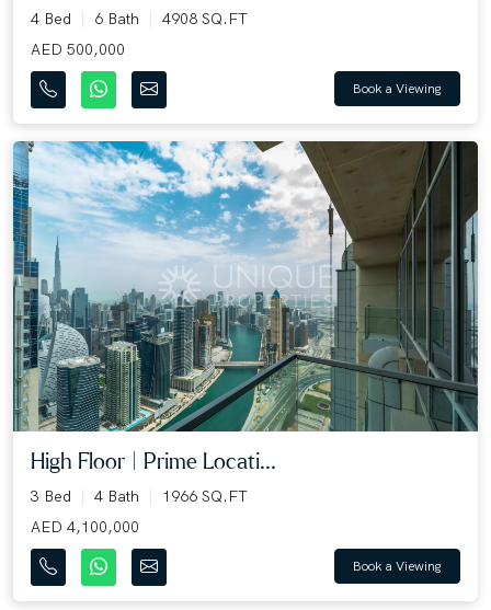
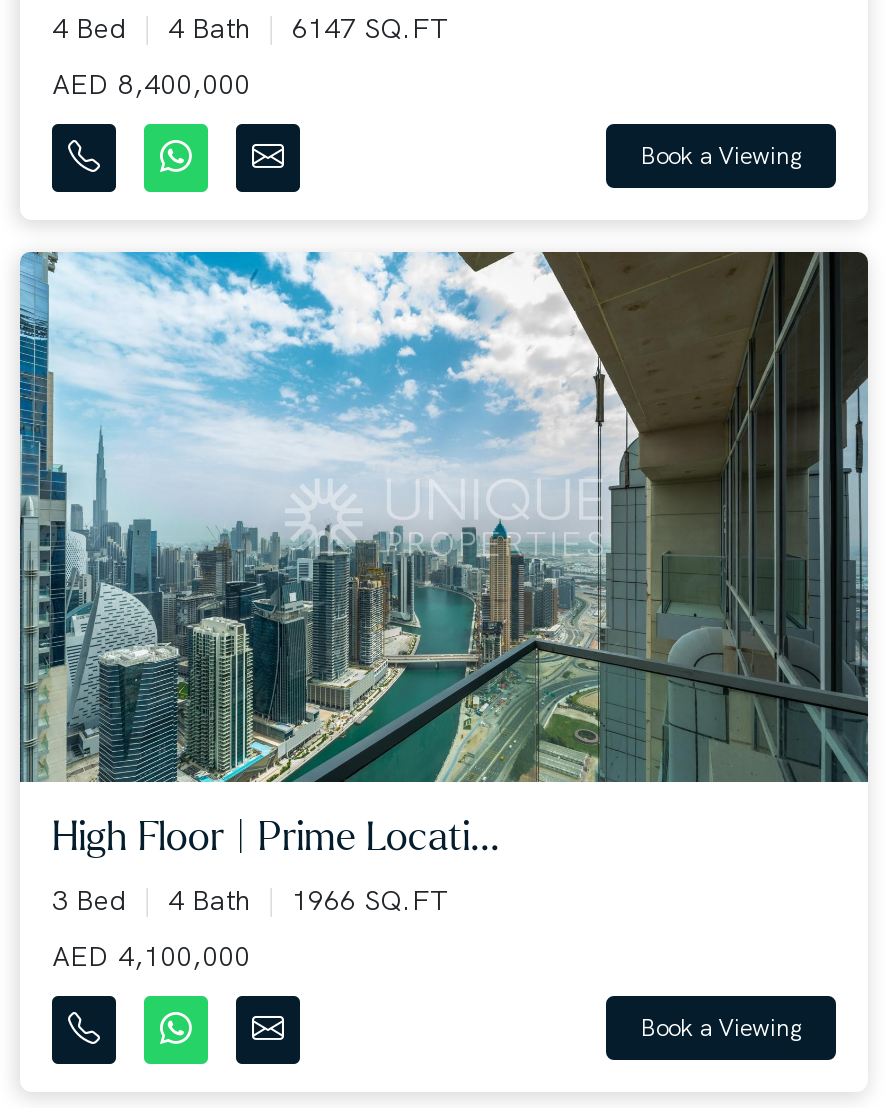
- 6 Bath
+ 4 Bath

- 4908 SQ.FT
+ 6147 SQ.FT

- AED 500,000
+ AED 8,400,000
